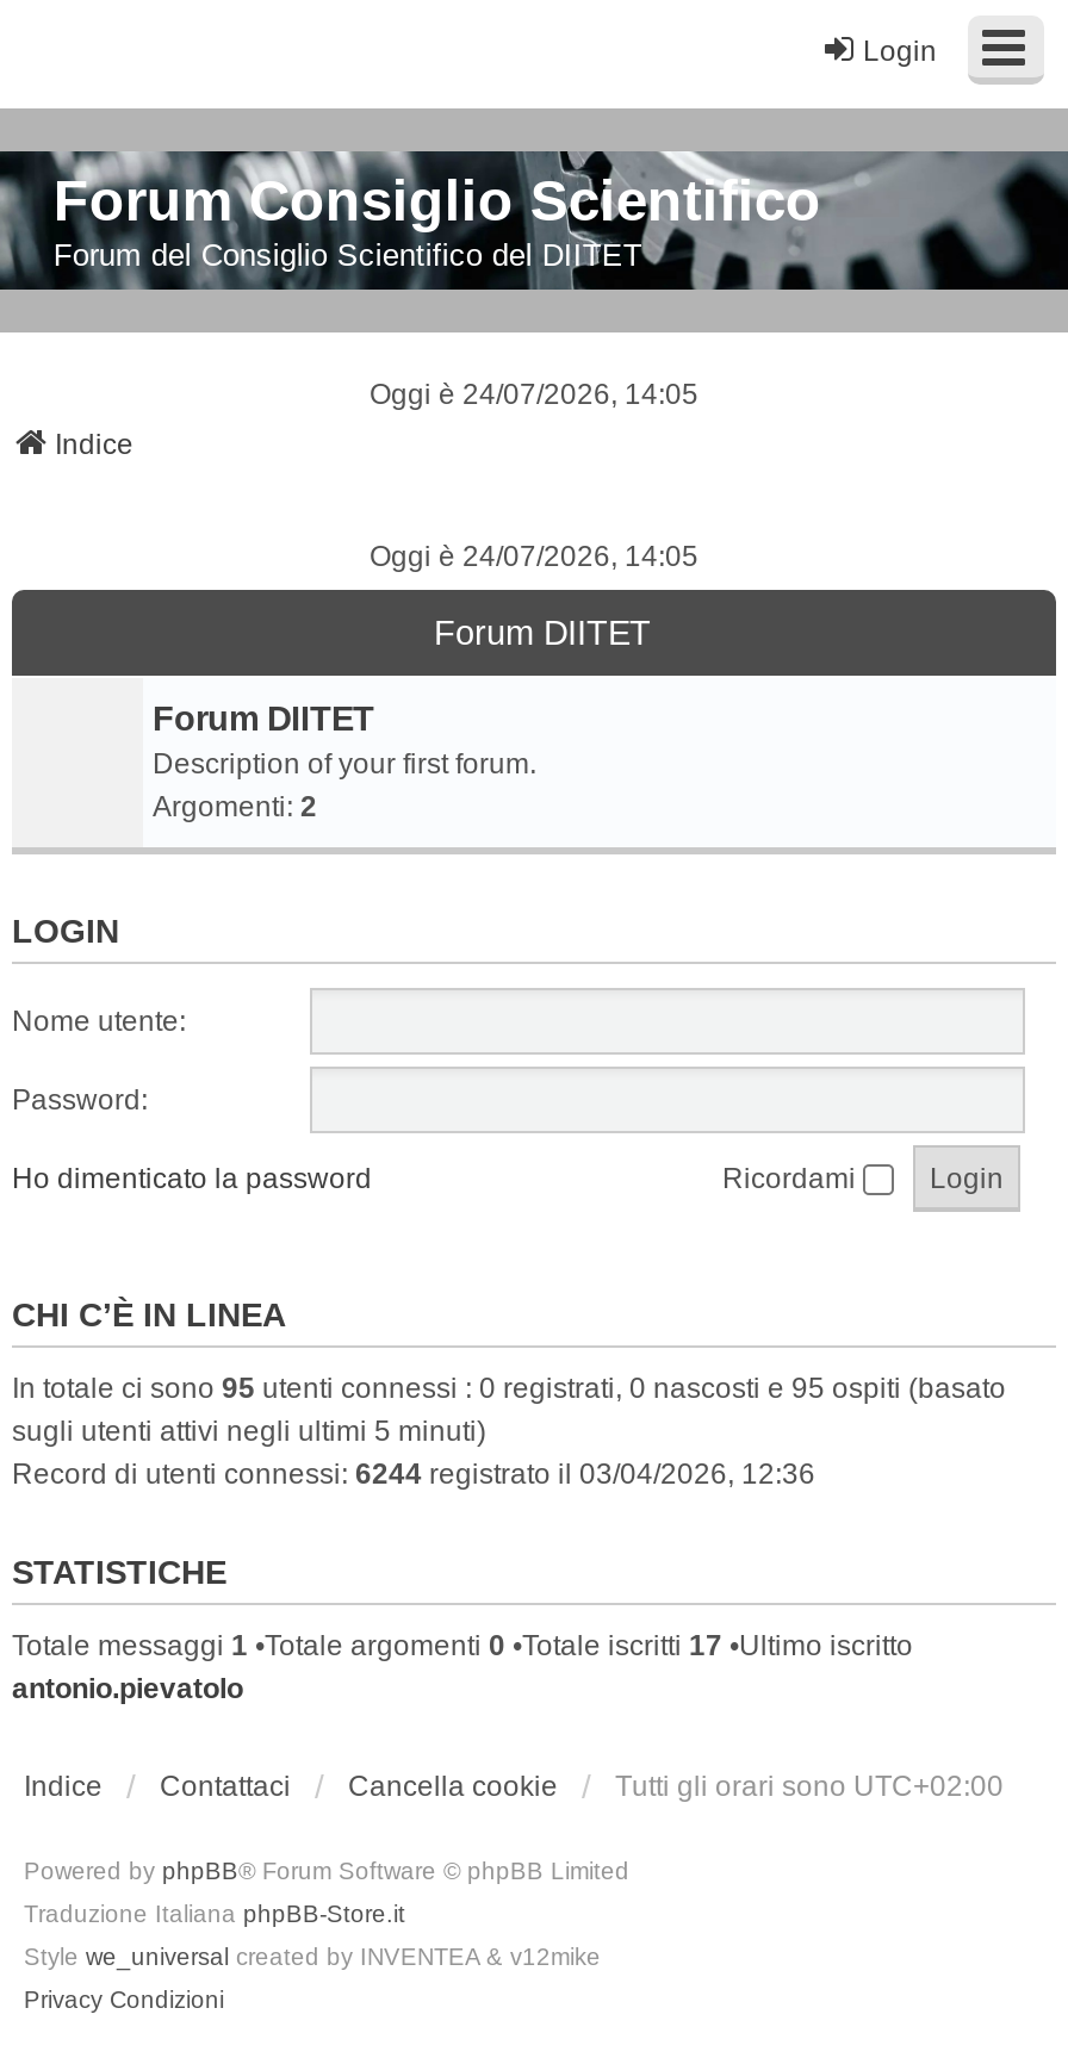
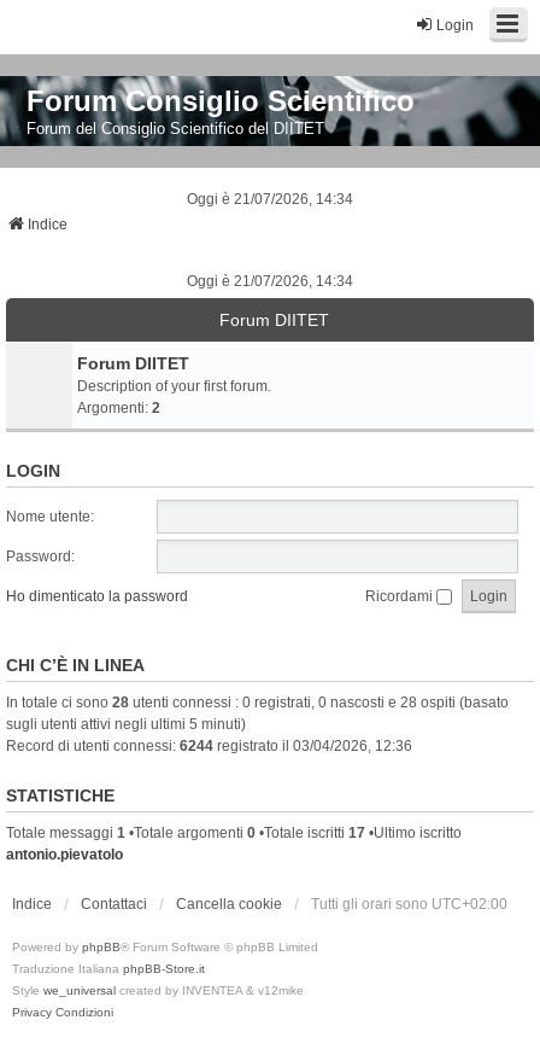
- Oggi è 24/07/2026, 14:05
+ Oggi è 21/07/2026, 14:34

- Oggi è 24/07/2026, 14:05
+ Oggi è 21/07/2026, 14:34

- In totale ci sono 95 utenti connessi : 0 registrati, 0 nascosti e 95 ospiti (basato
+ In totale ci sono 28 utenti connessi : 0 registrati, 0 nascosti e 28 ospiti (basato
